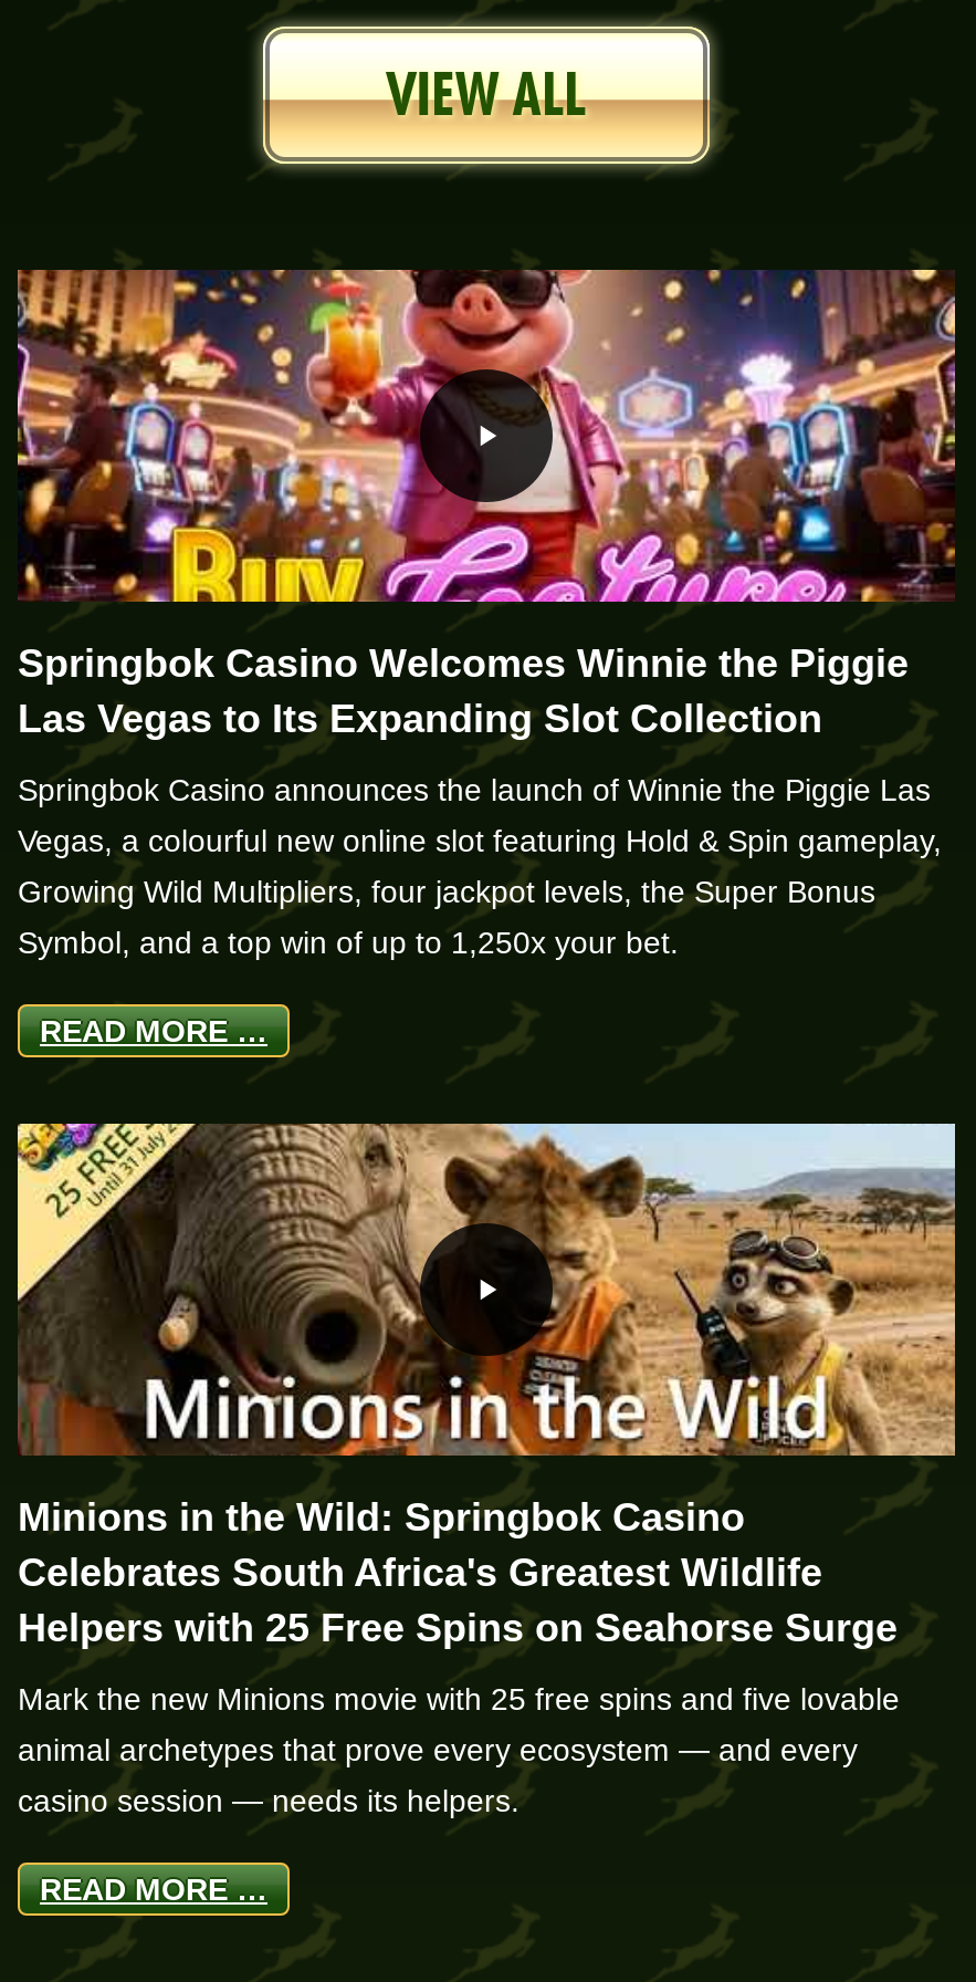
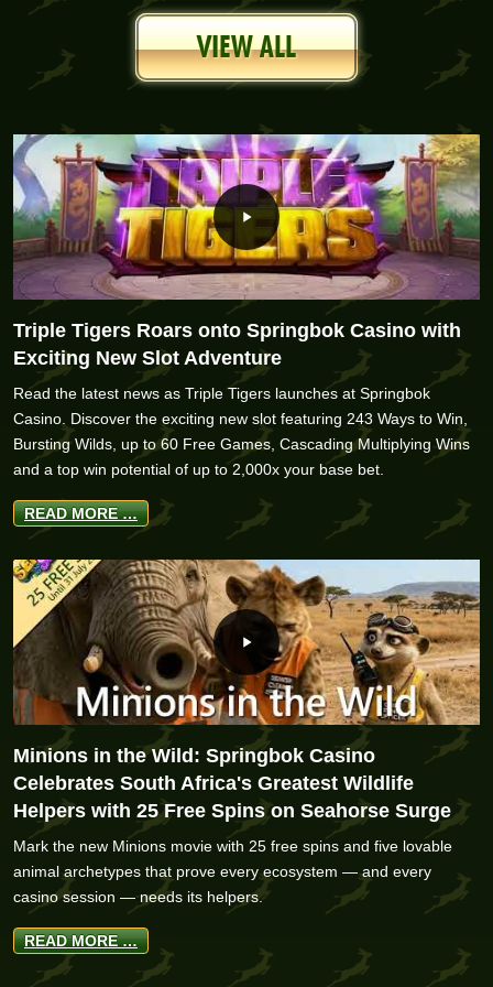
- [image]
- Springbok Casino Welcomes Winnie the Piggie
- Las Vegas to Its Expanding Slot Collection
+ [image]
+ Triple Tigers Roars onto Springbok Casino with
+ Exciting New Slot Adventure

- Springbok Casino announces the launch of Winnie the Piggie Las
- Vegas, a colourful new online slot featuring Hold & Spin gameplay,
- Growing Wild Multipliers, four jackpot levels, the Super Bonus
- Symbol, and a top win of up to 1,250x your bet.
+ Read the latest news as Triple Tigers launches at Springbok
+ Casino. Discover the exciting new slot featuring 243 Ways to Win,
+ Bursting Wilds, up to 60 Free Games, Cascading Multiplying Wins
+ and a top win potential of up to 2,000x your base bet.
